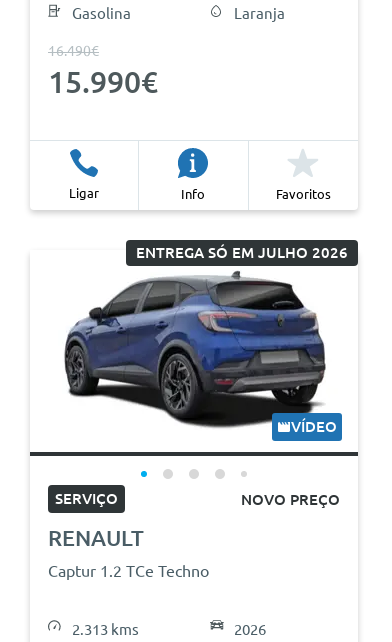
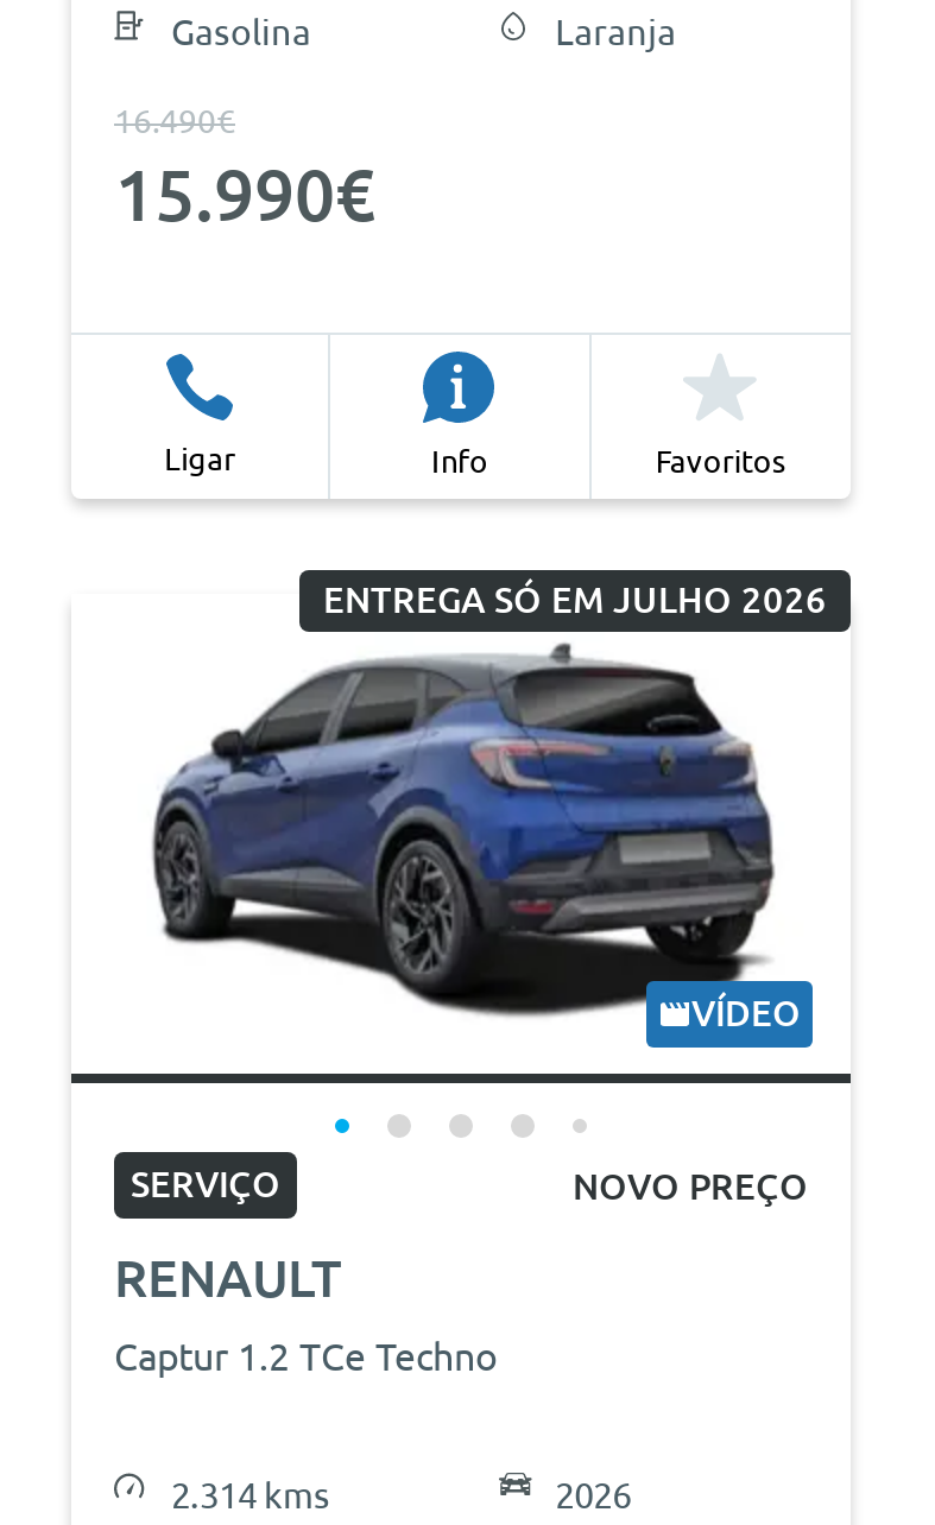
- 2.313 kms
+ 2.314 kms
